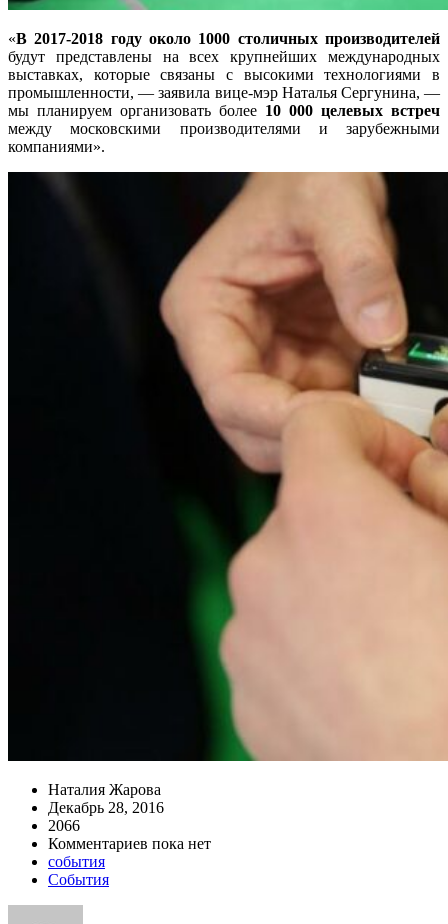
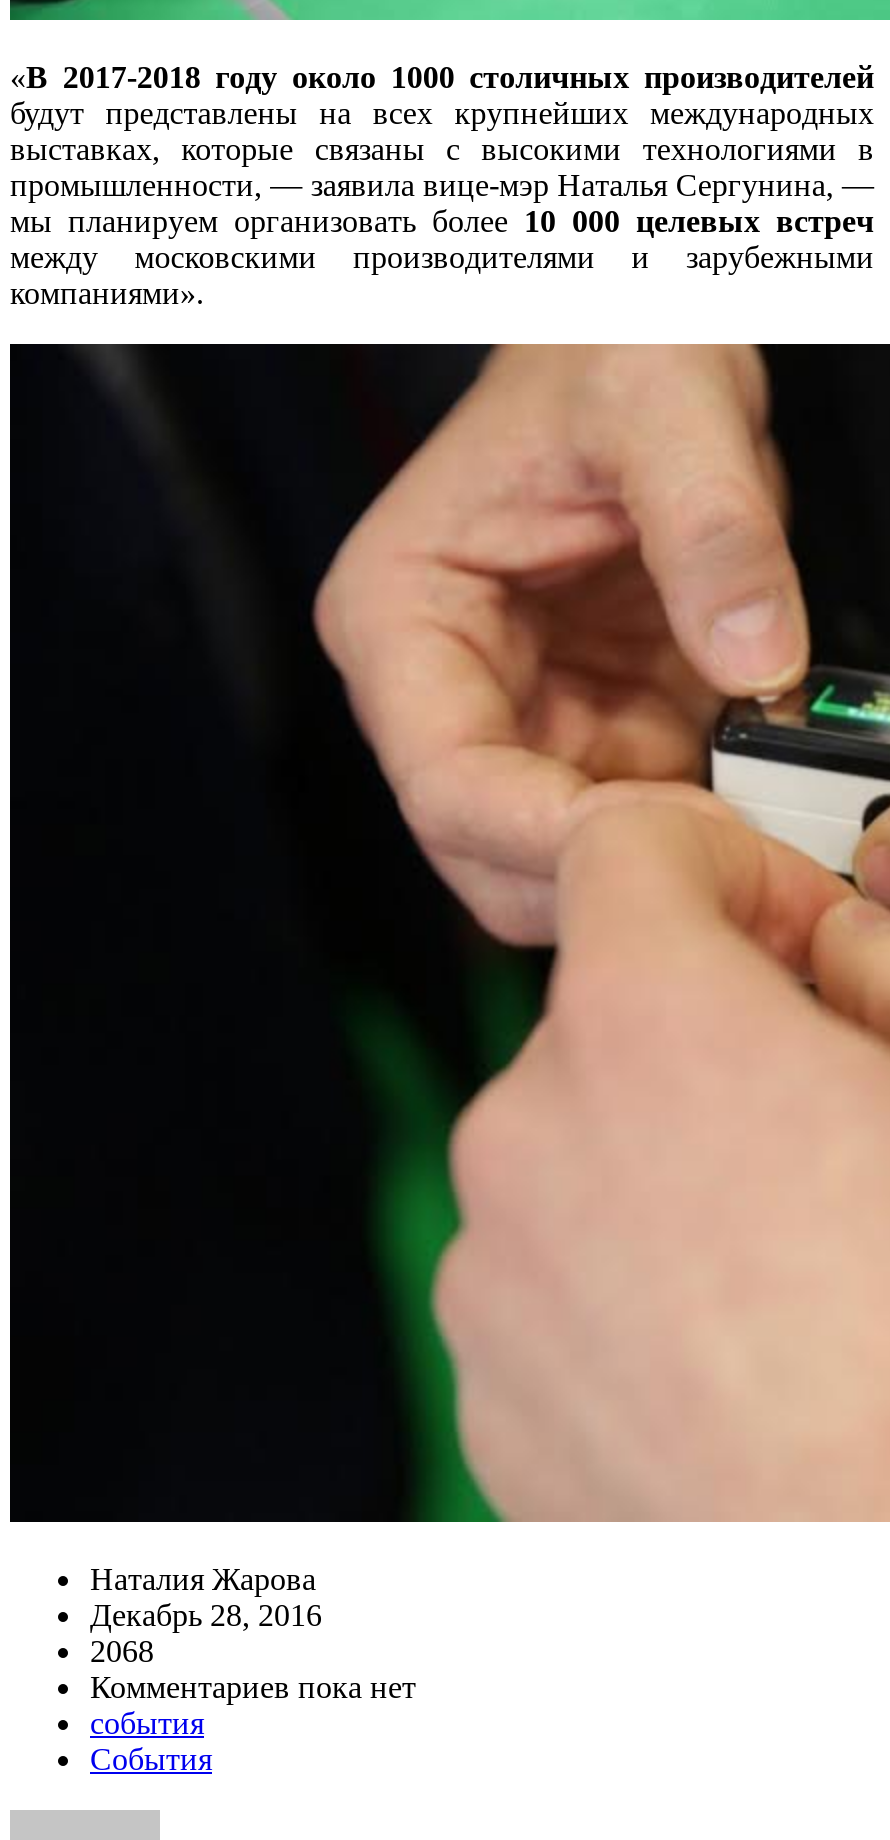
- 2066
+ 2068
